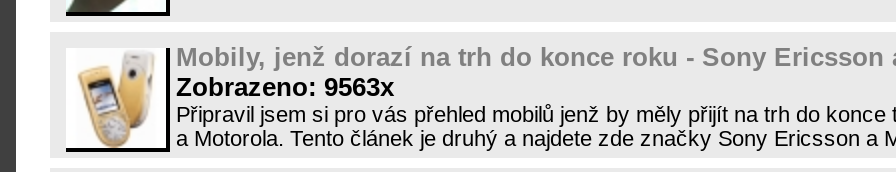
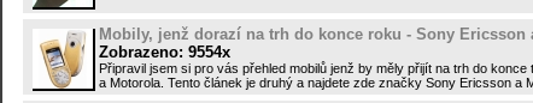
- Zobrazeno: 9563x
+ Zobrazeno: 9554x
